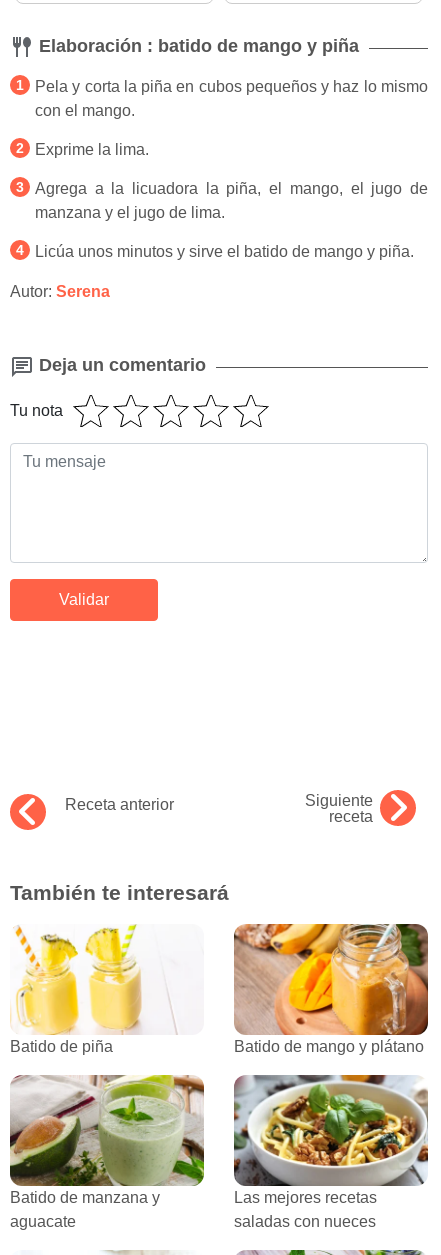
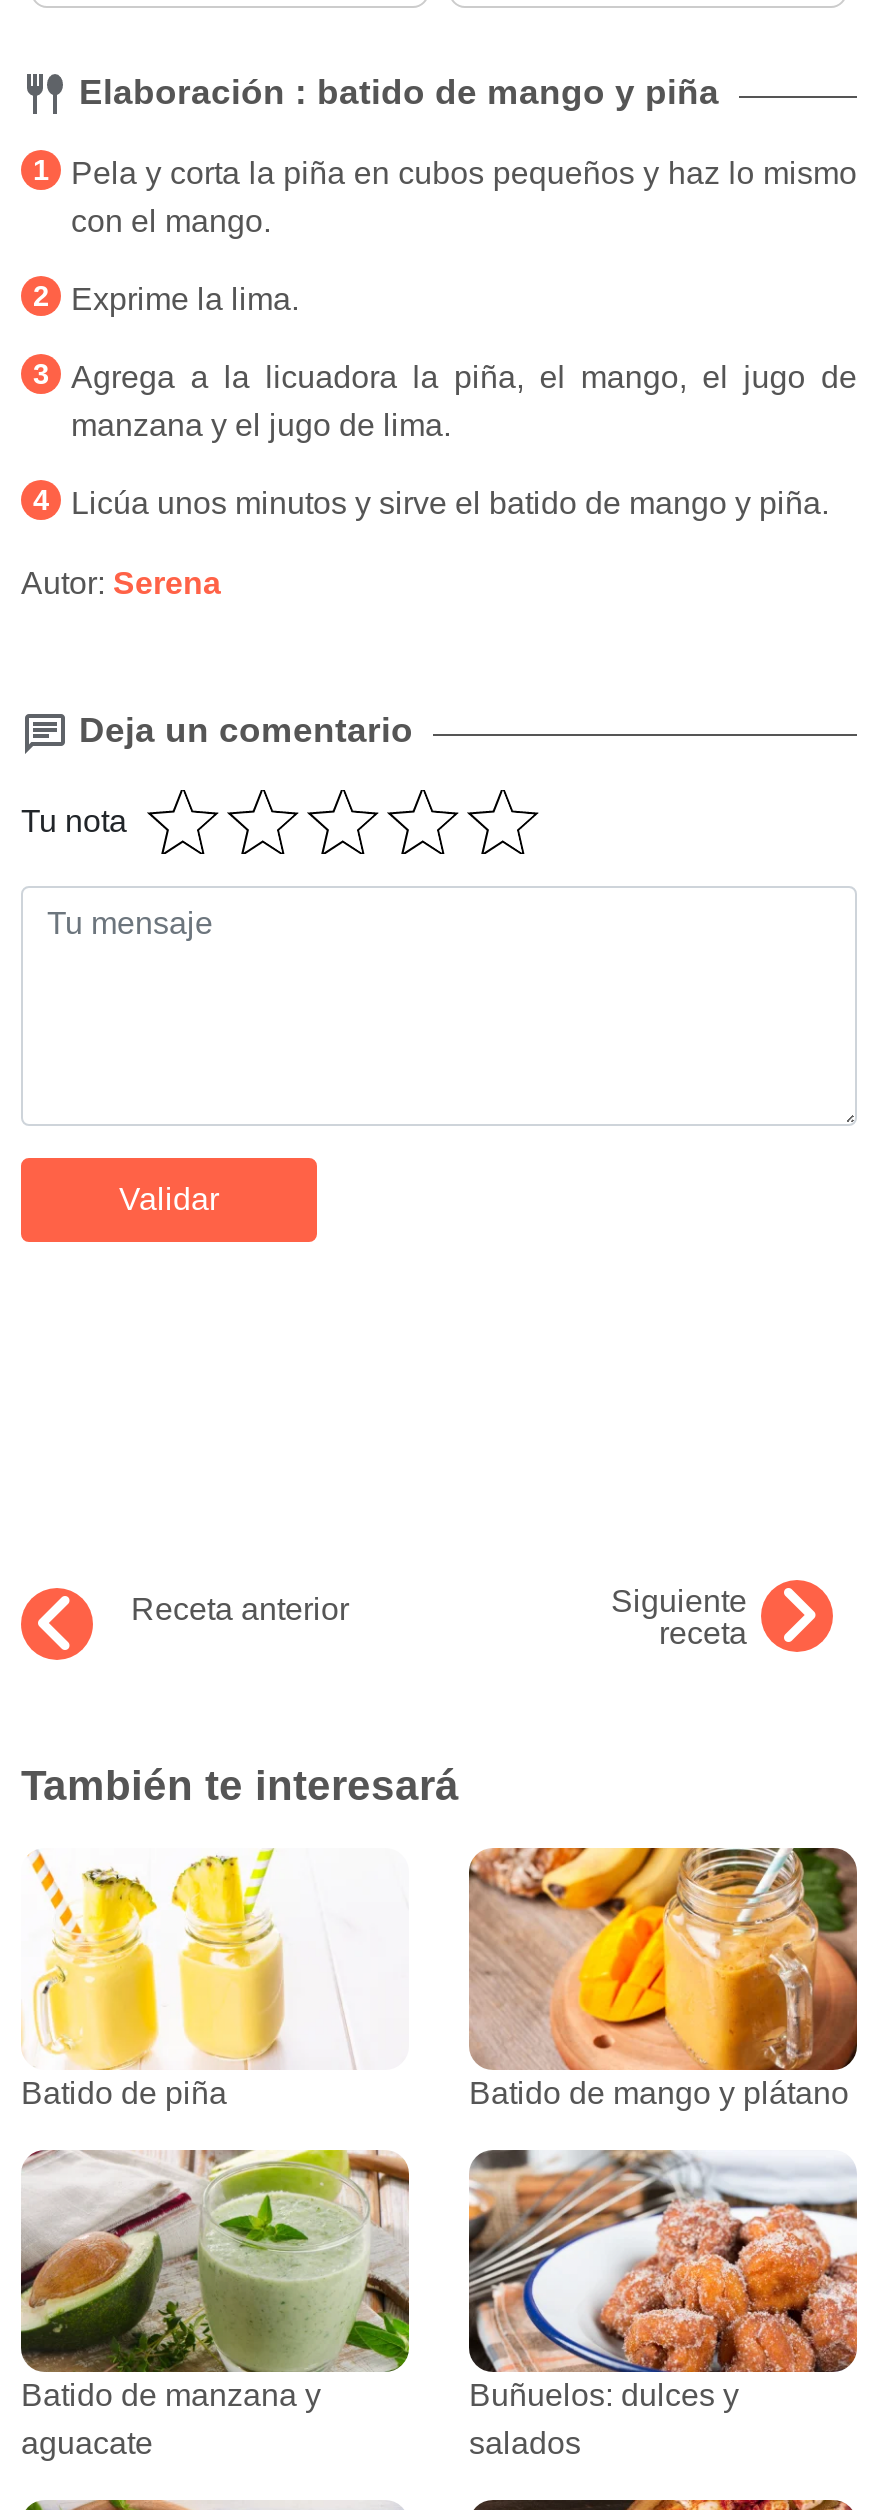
- [image]
- Las mejores recetas
- saladas con nueces
+ [image]
+ Buñuelos: dulces y
+ salados
